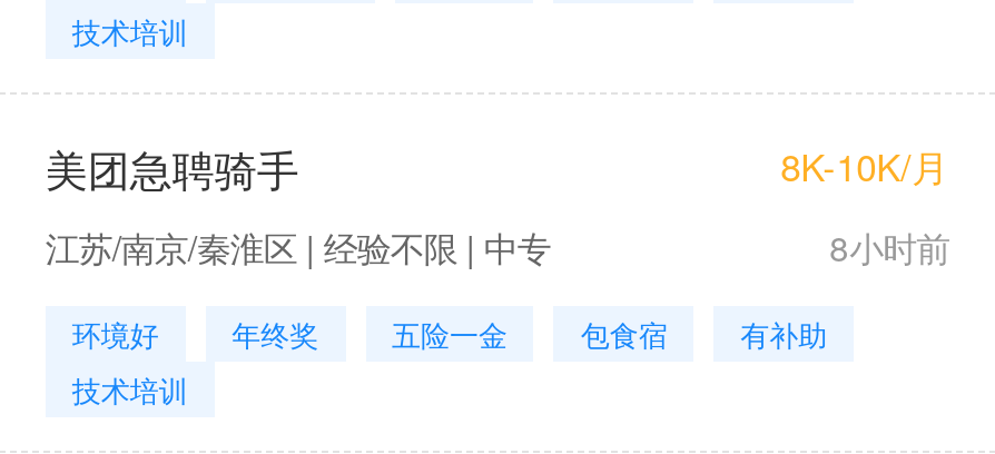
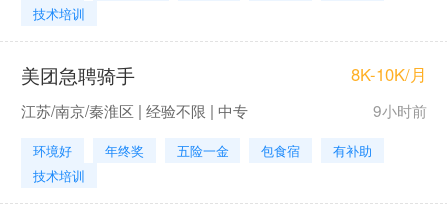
- 8小时前
+ 9小时前
